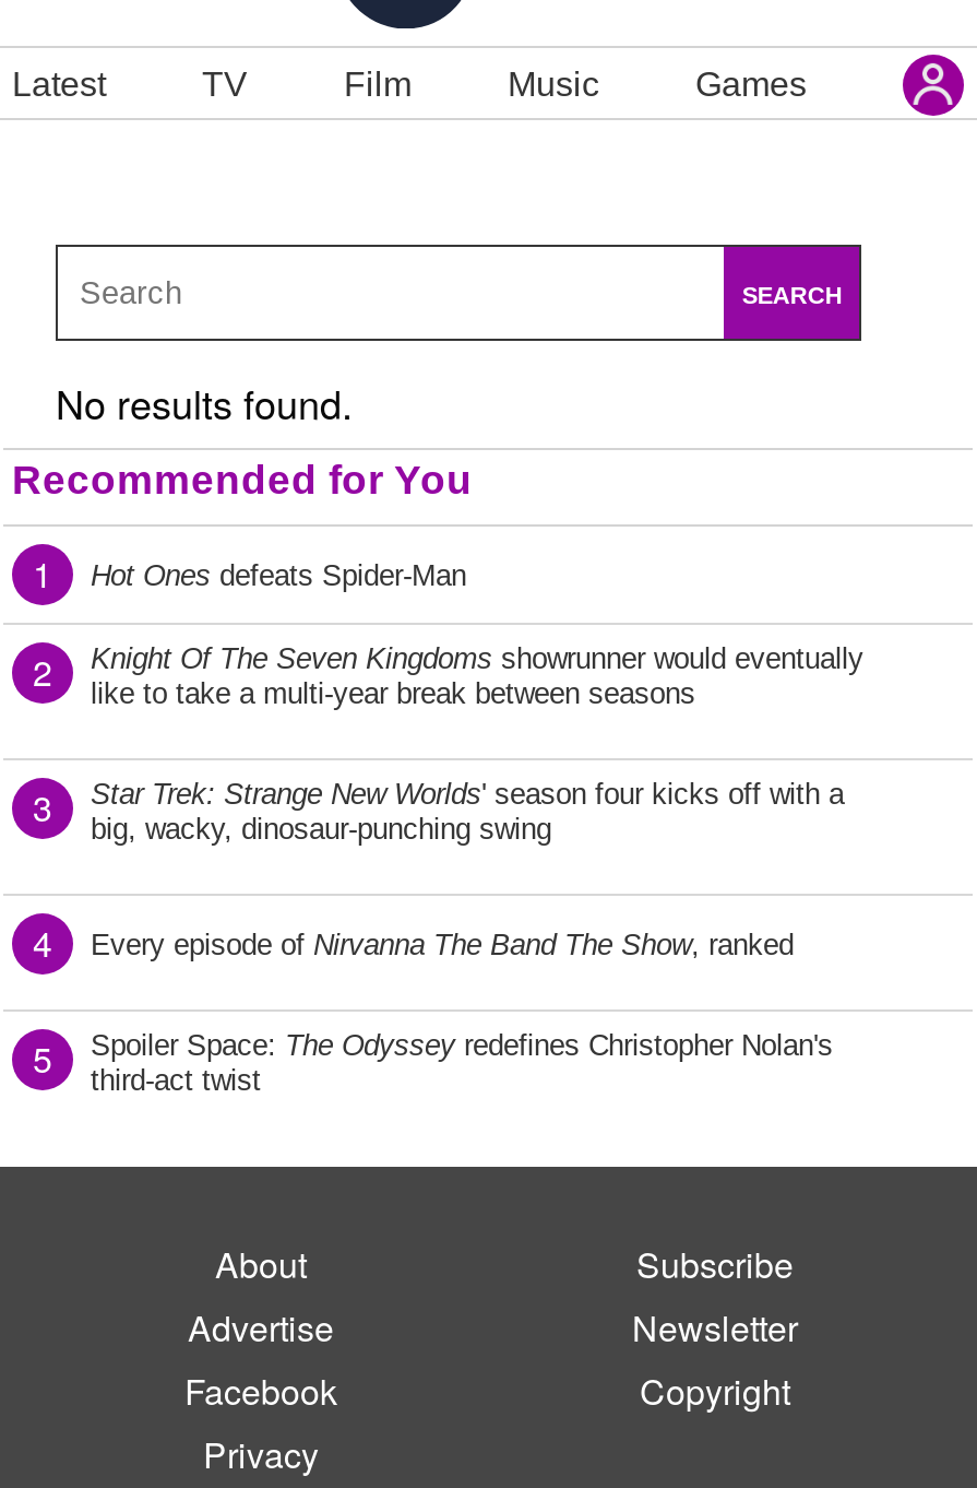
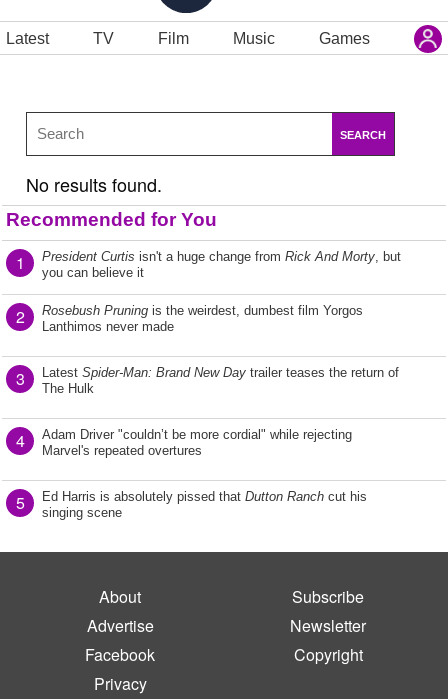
- Hot Ones defeats Spider-Man
+ President Curtis isn't a huge change from Rick And Morty, but
+ you can believe it

- Knight Of The Seven Kingdoms showrunner would eventually
- like to take a multi-year break between seasons
+ Rosebush Pruning is the weirdest, dumbest film Yorgos
+ Lanthimos never made

- Star Trek: Strange New Worlds ' season four kicks off with a
- big, wacky, dinosaur-punching swing
+ Latest Spider-Man: Brand New Day trailer teases the return of
+ The Hulk

- Every episode of Nirvanna The Band The Show, ranked
+ Adam Driver "couldn’t be more cordial" while rejecting
+ Marvel's repeated overtures

- Spoiler Space: The Odyssey redefines Christopher Nolan's
- third-act twist
+ Ed Harris is absolutely pissed that Dutton Ranch cut his
+ singing scene
